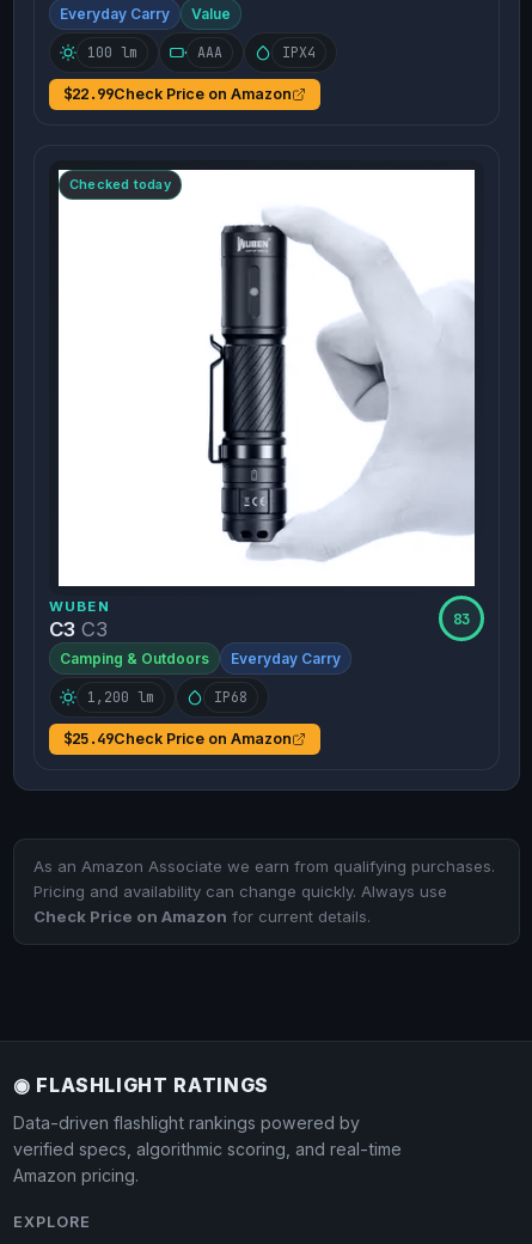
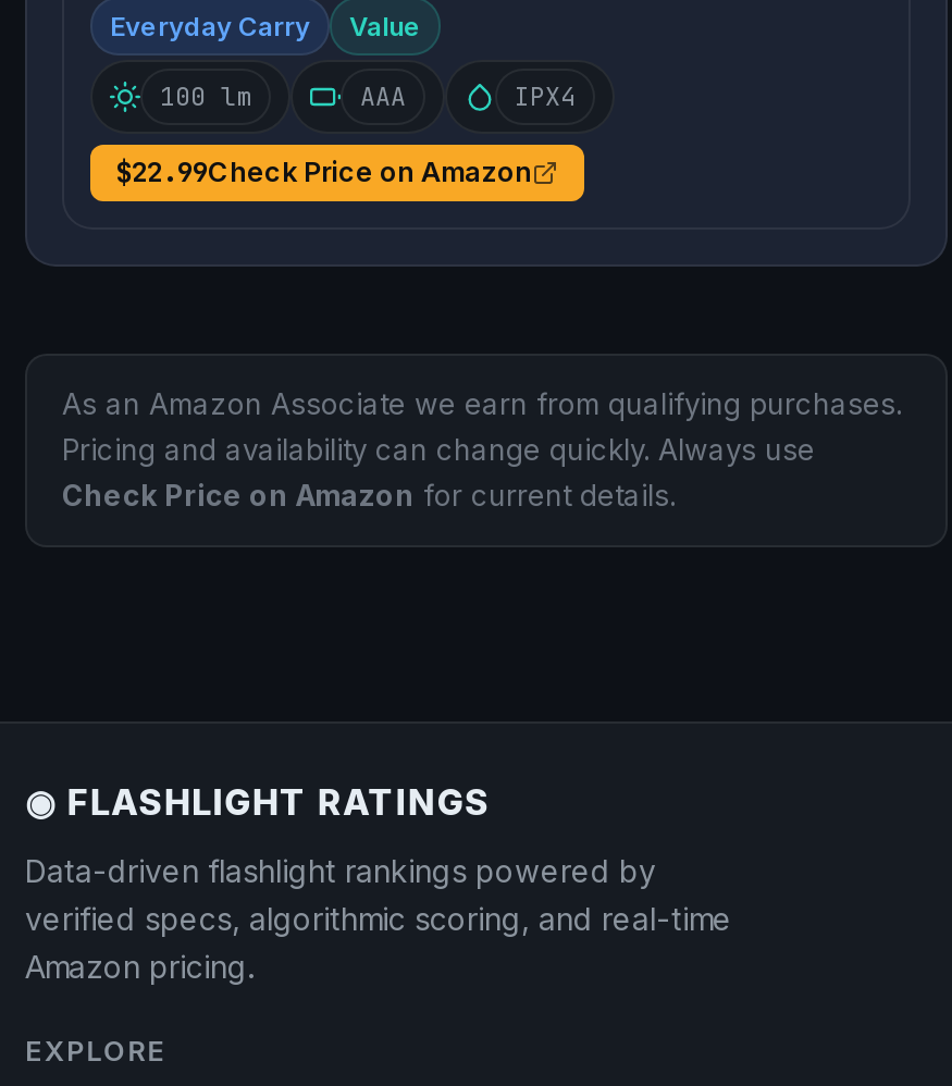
- [image]
- Checked today

- WUBEN
- C3 C3
- 83
- Camping & Outdoors
- Everyday Carry
- 1,200 lm
- IP68
- $25.49Check Price on Amazon
